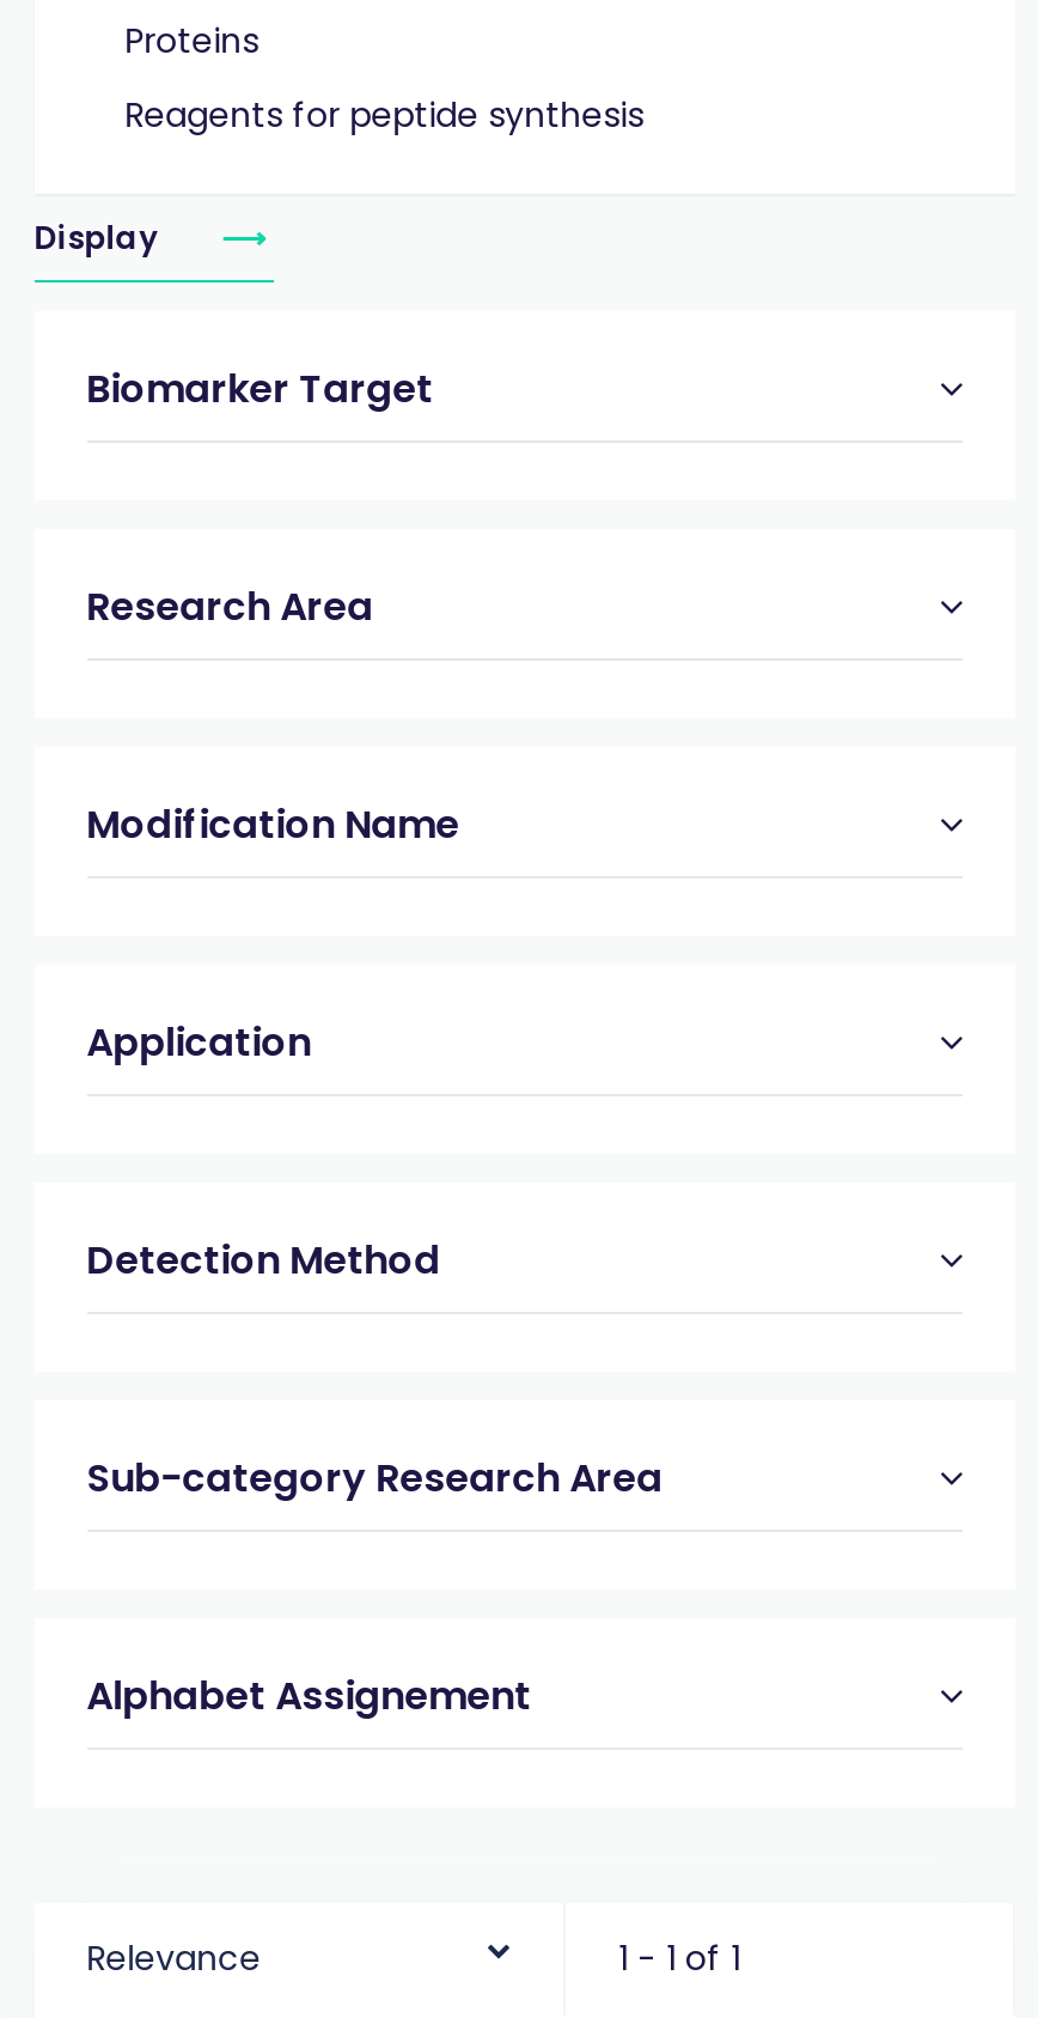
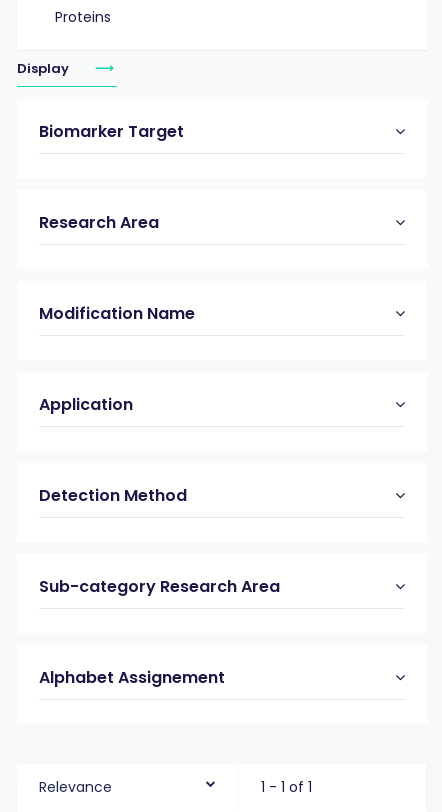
- Reagents for peptide synthesis
